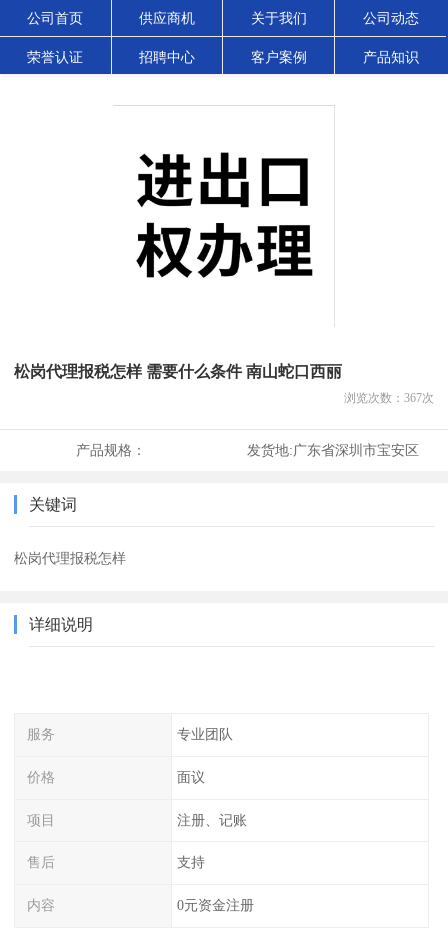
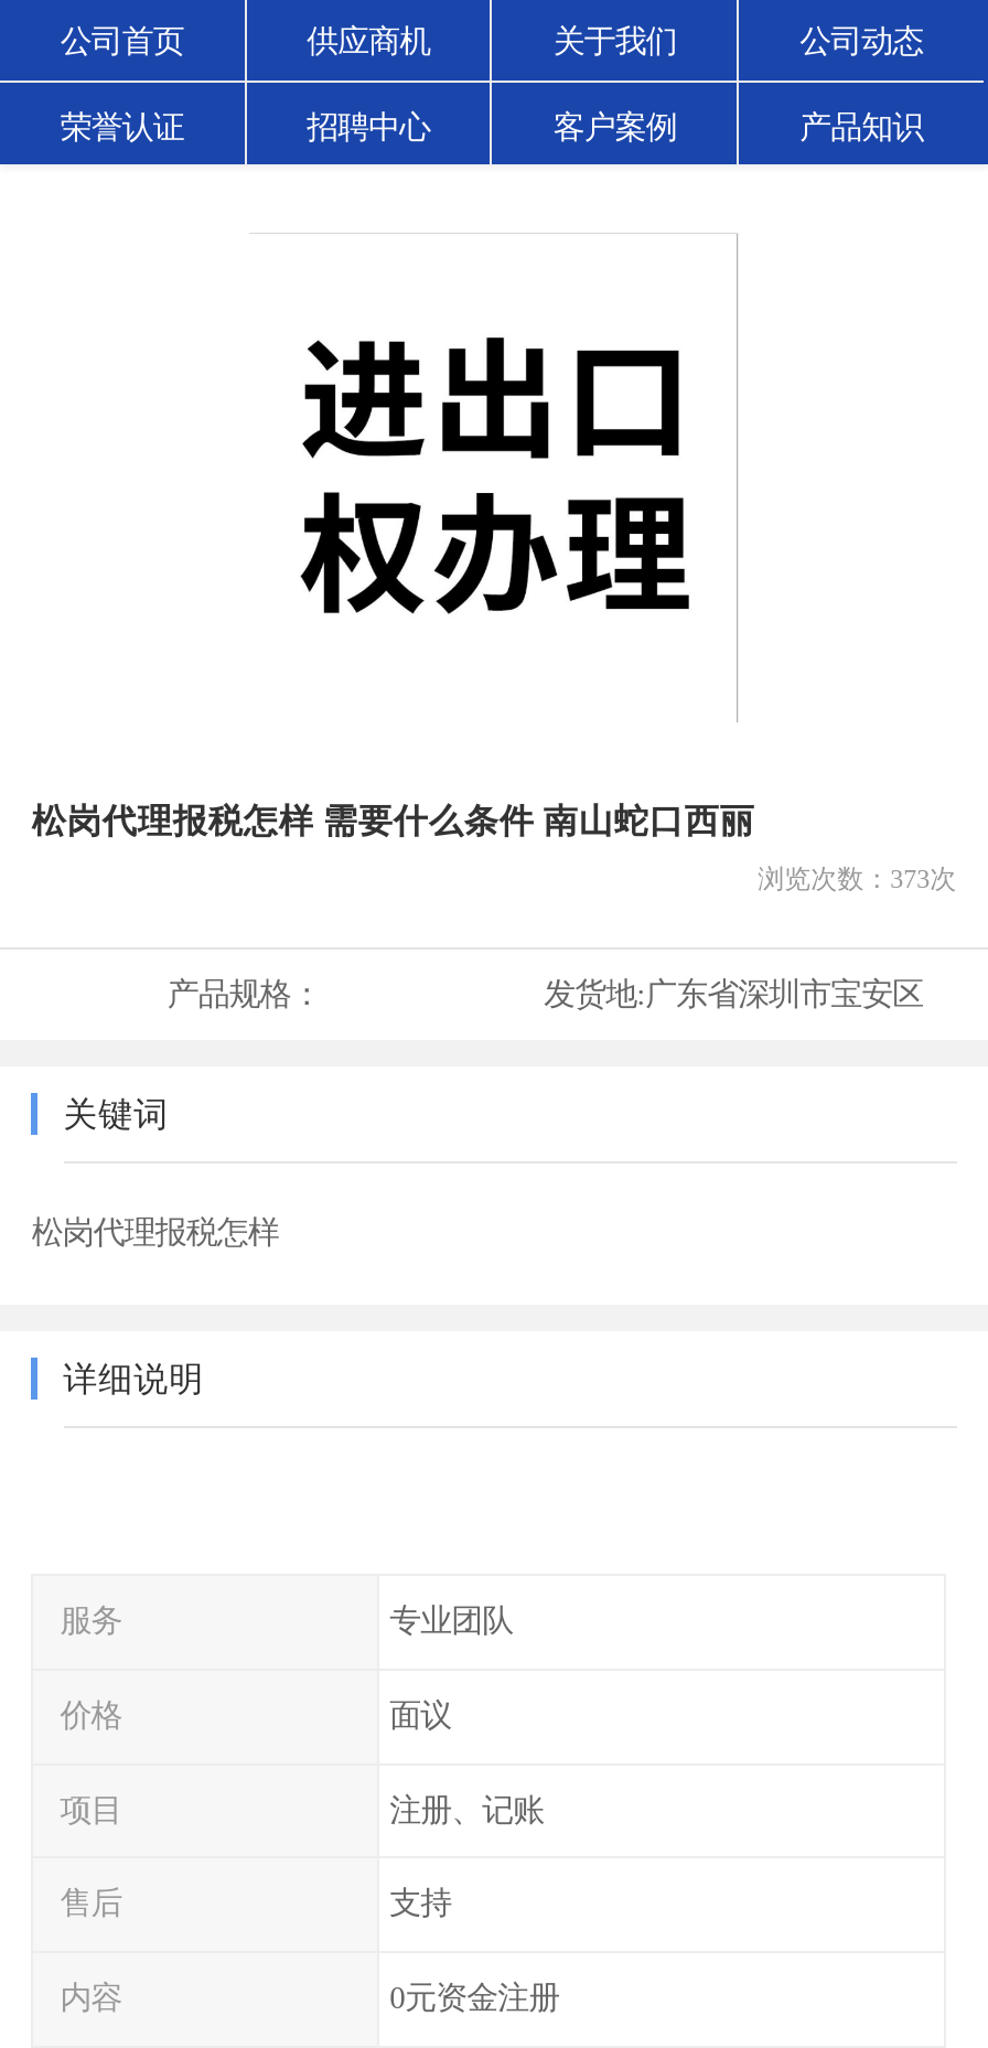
- 浏览次数：367次
+ 浏览次数：373次
